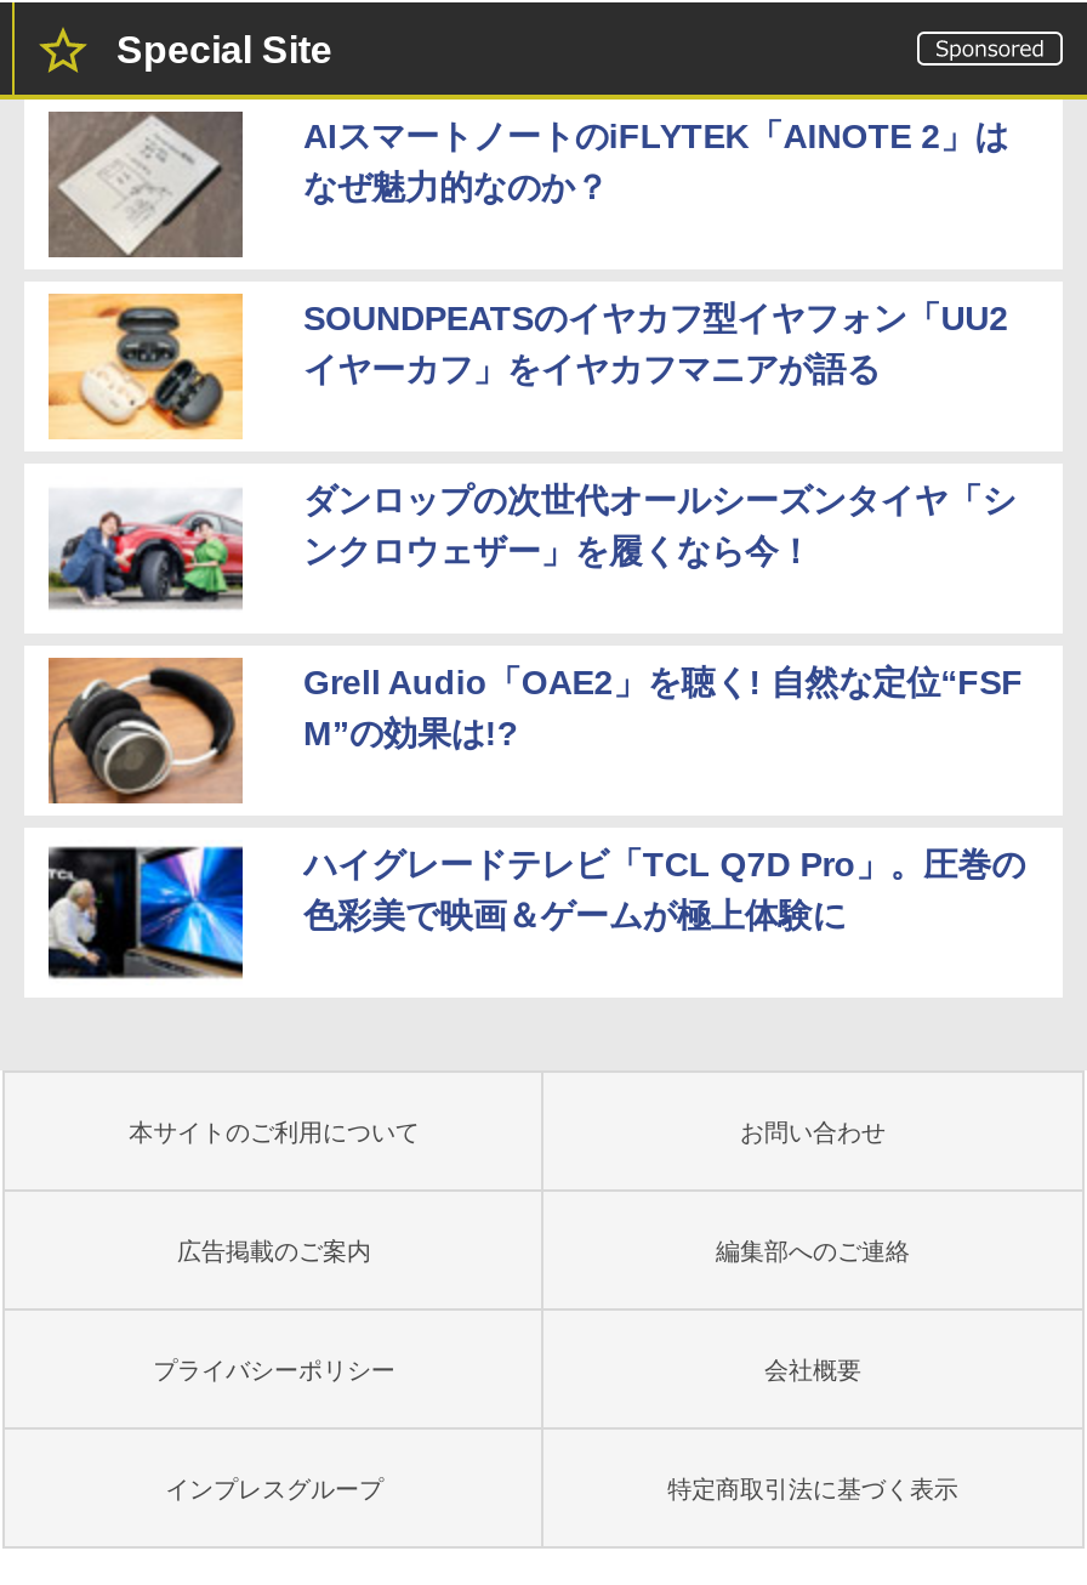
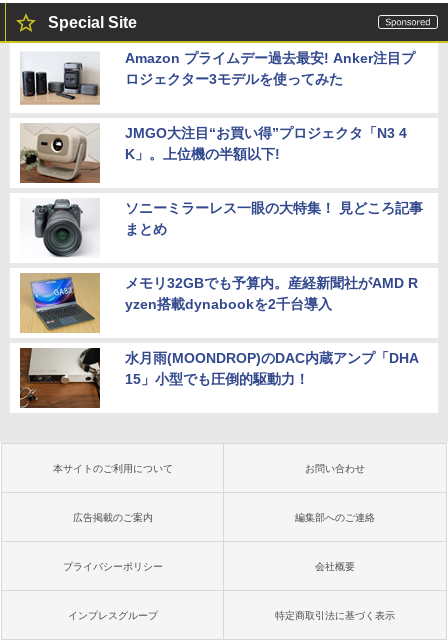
- [image]
- AIスマートノートのiFLYTEK「AINOTE 2」は
- なぜ魅力的なのか？
+ [image]
+ Amazon プライムデー過去最安! Anker注目プ
+ ロジェクター3モデルを使ってみた

- [image]
- SOUNDPEATSのイヤカフ型イヤフォン「UU2
- イヤーカフ」をイヤカフマニアが語る
+ [image]
+ JMGO大注目“お買い得”プロジェクタ「N3 4
+ K」。上位機の半額以下!

- [image]
- ダンロップの次世代オールシーズンタイヤ「シ
- ンクロウェザー」を履くなら今！
+ [image]
+ ソニーミラーレス一眼の大特集！ 見どころ記事
+ まとめ

- [image]
- Grell Audio「OAE2」を聴く! 自然な定位“FSF
- M”の効果は!?
+ [image]
+ メモリ32GBでも予算内。産経新聞社がAMD R
+ yzen搭載dynabookを2千台導入

- [image]
- ハイグレードテレビ「TCL Q7D Pro」。圧巻の
- 色彩美で映画＆ゲームが極上体験に
+ [image]
+ 水月雨(MOONDROP)のDAC内蔵アンプ「DHA
+ 15」小型でも圧倒的駆動力！
